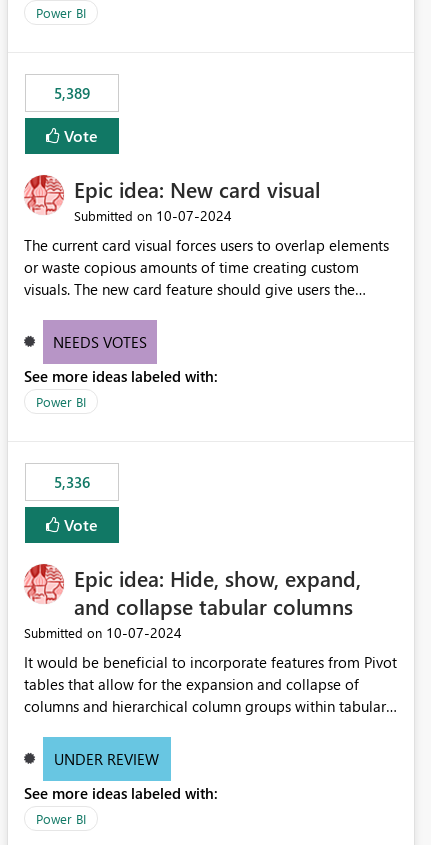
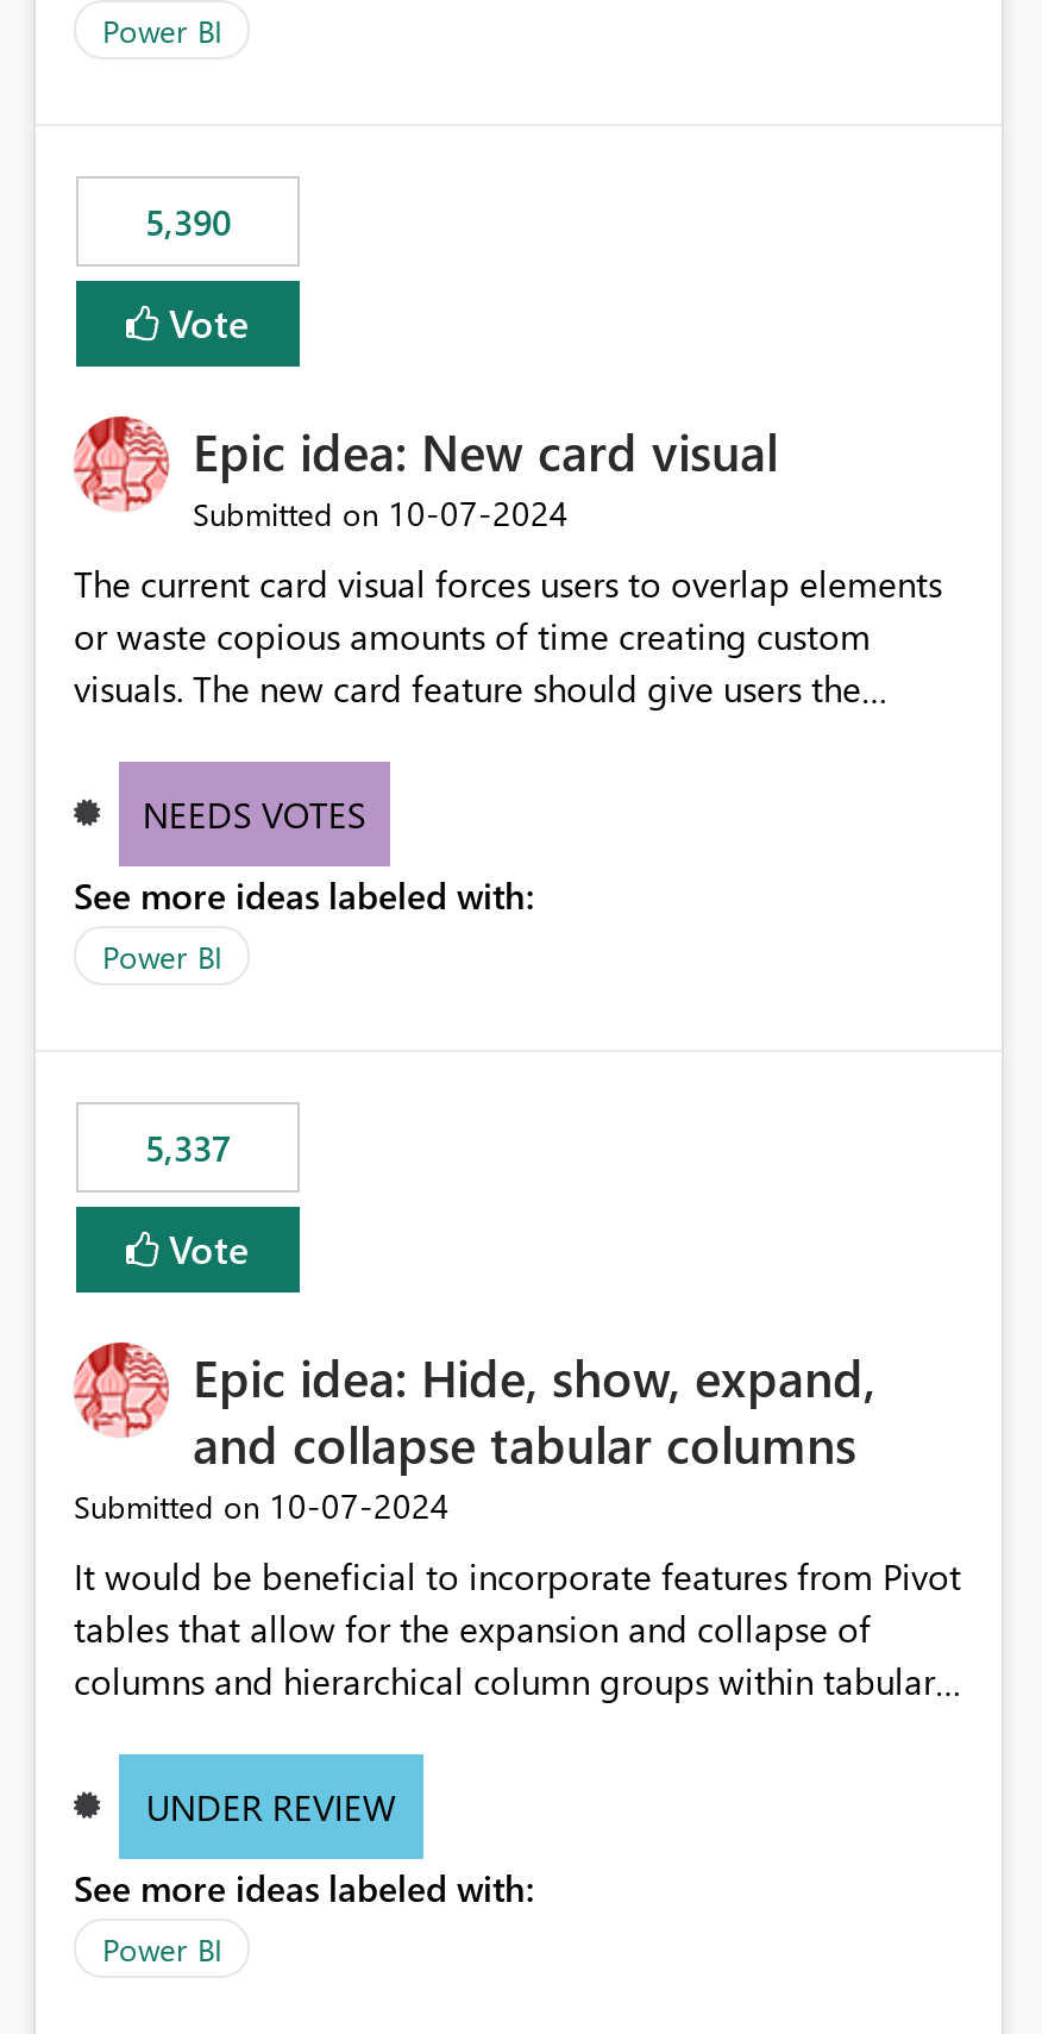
- 5,389
+ 5,390

- 5,336
+ 5,337
